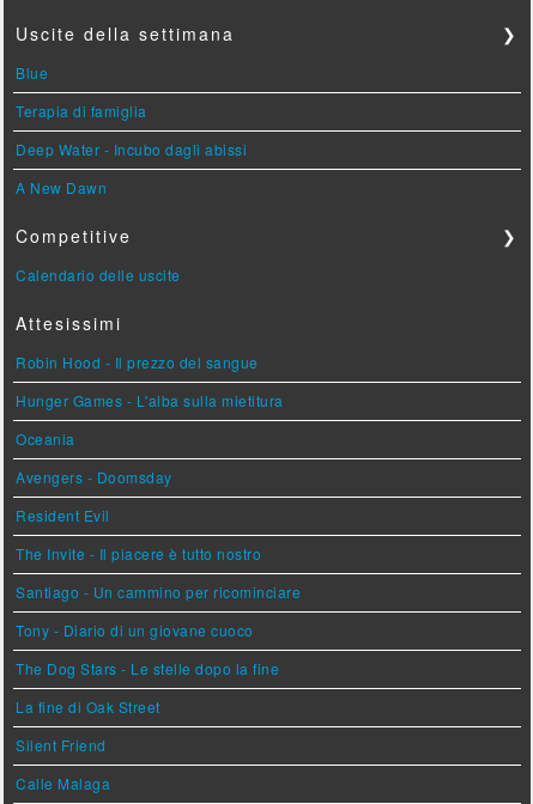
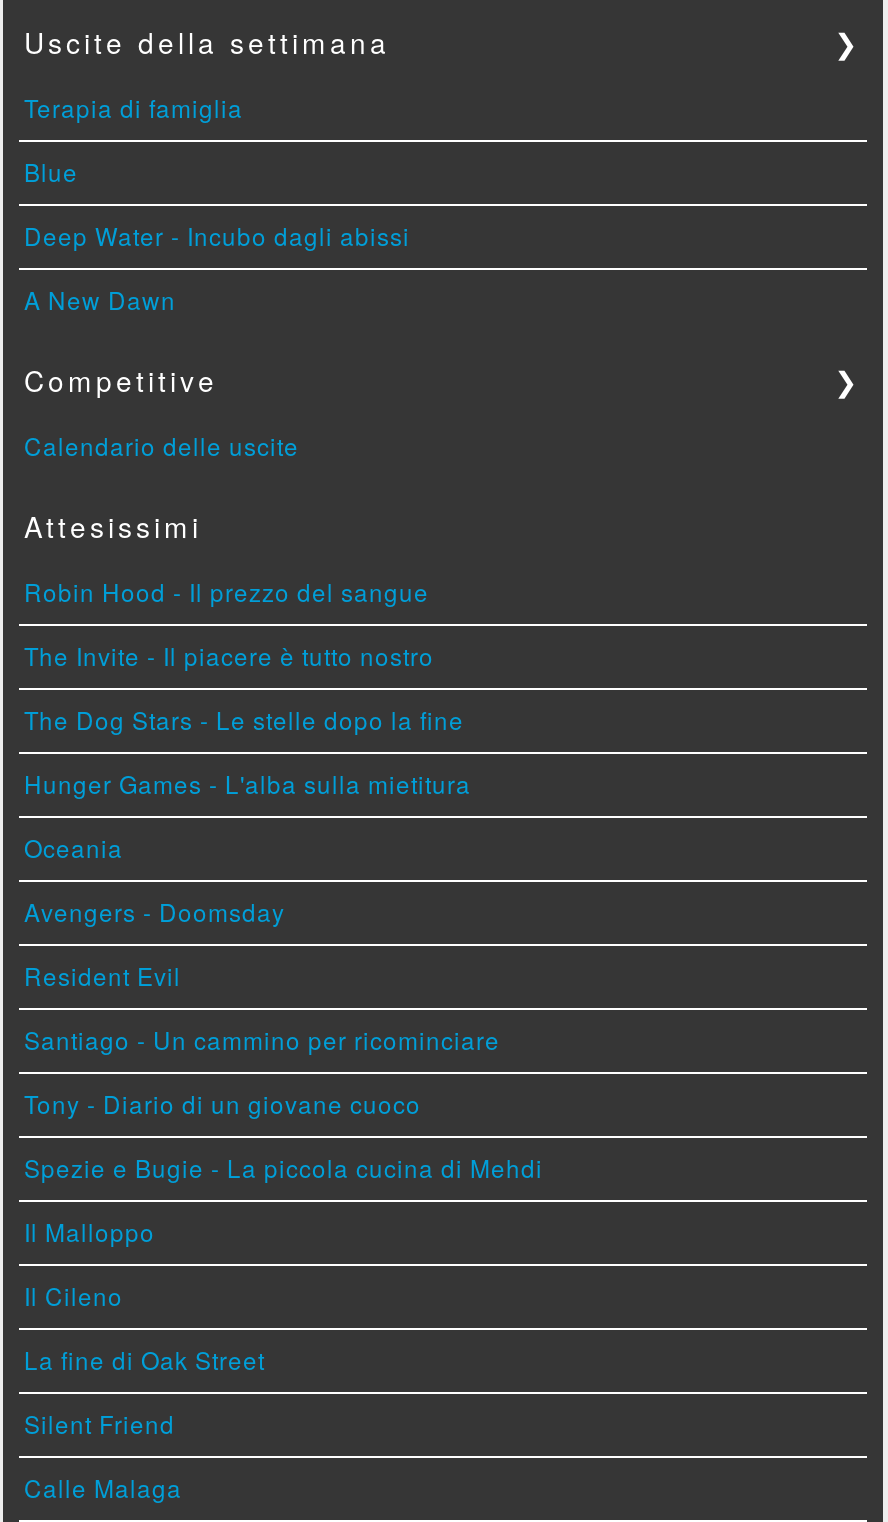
moved up: Terapia di famiglia

moved up: The Invite - Il piacere è tutto nostro

+ Spezie e Bugie - La piccola cucina di Mehdi
+ Il Malloppo
+ Il Cileno

moved up: The Dog Stars - Le stelle dopo la fine
